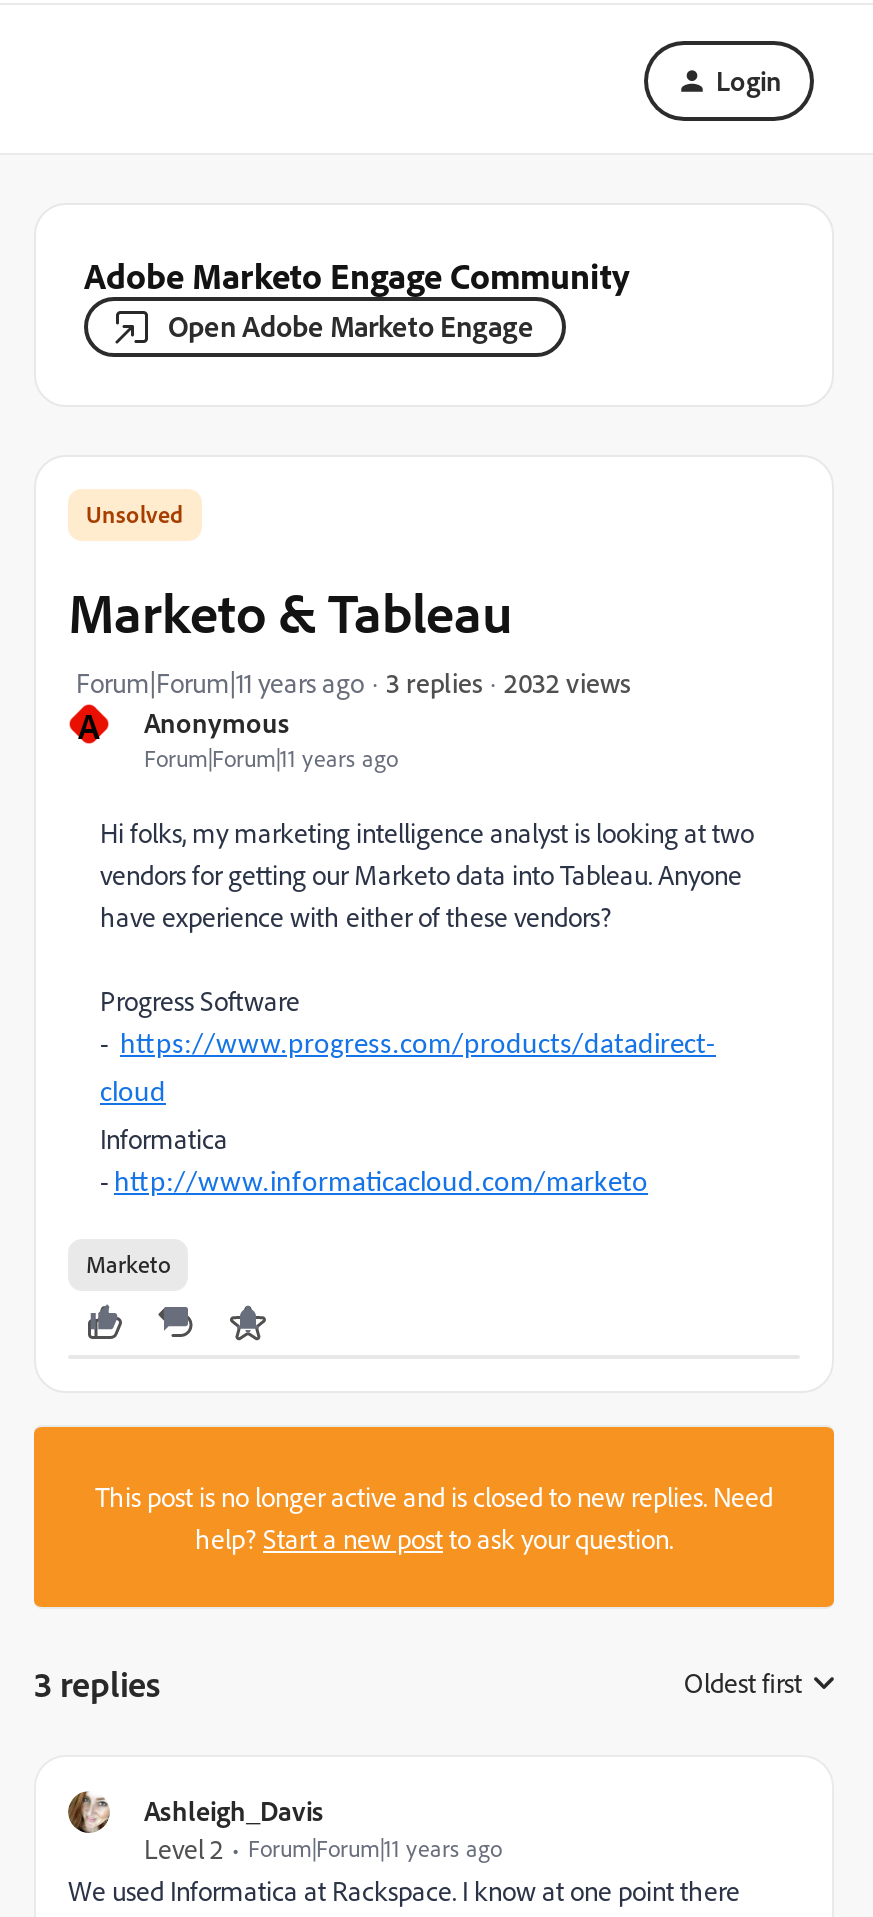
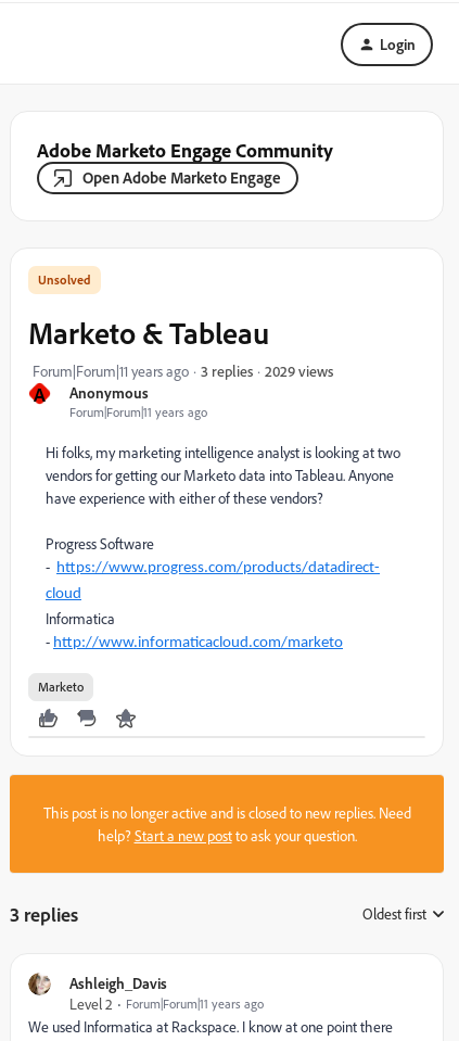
- 2032 views
+ 2029 views
